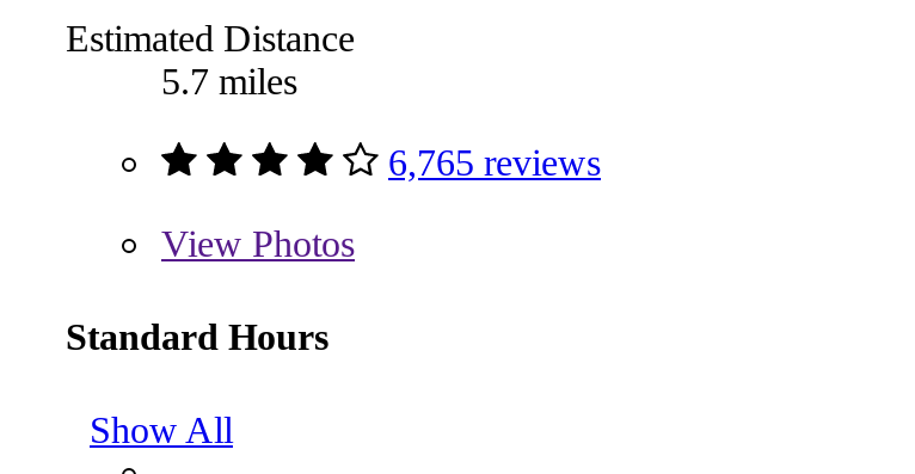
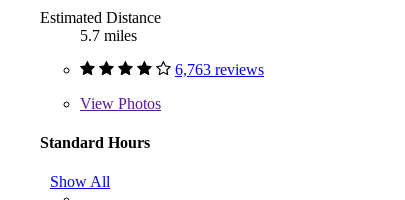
- 6,765 reviews
+ 6,763 reviews
